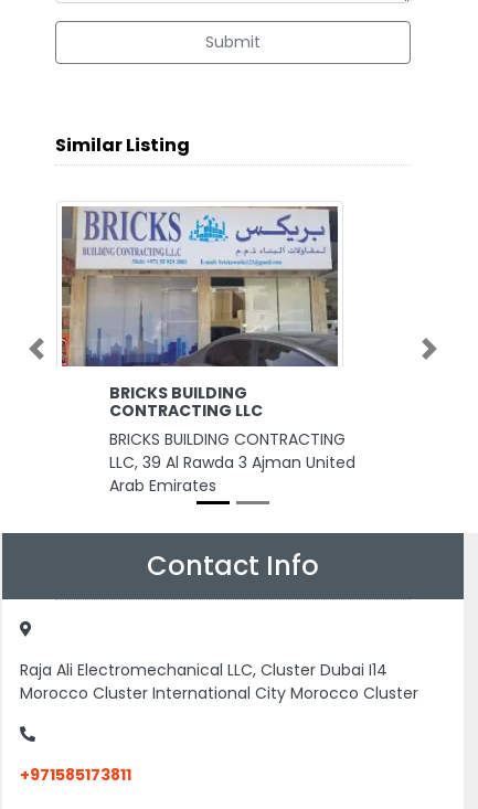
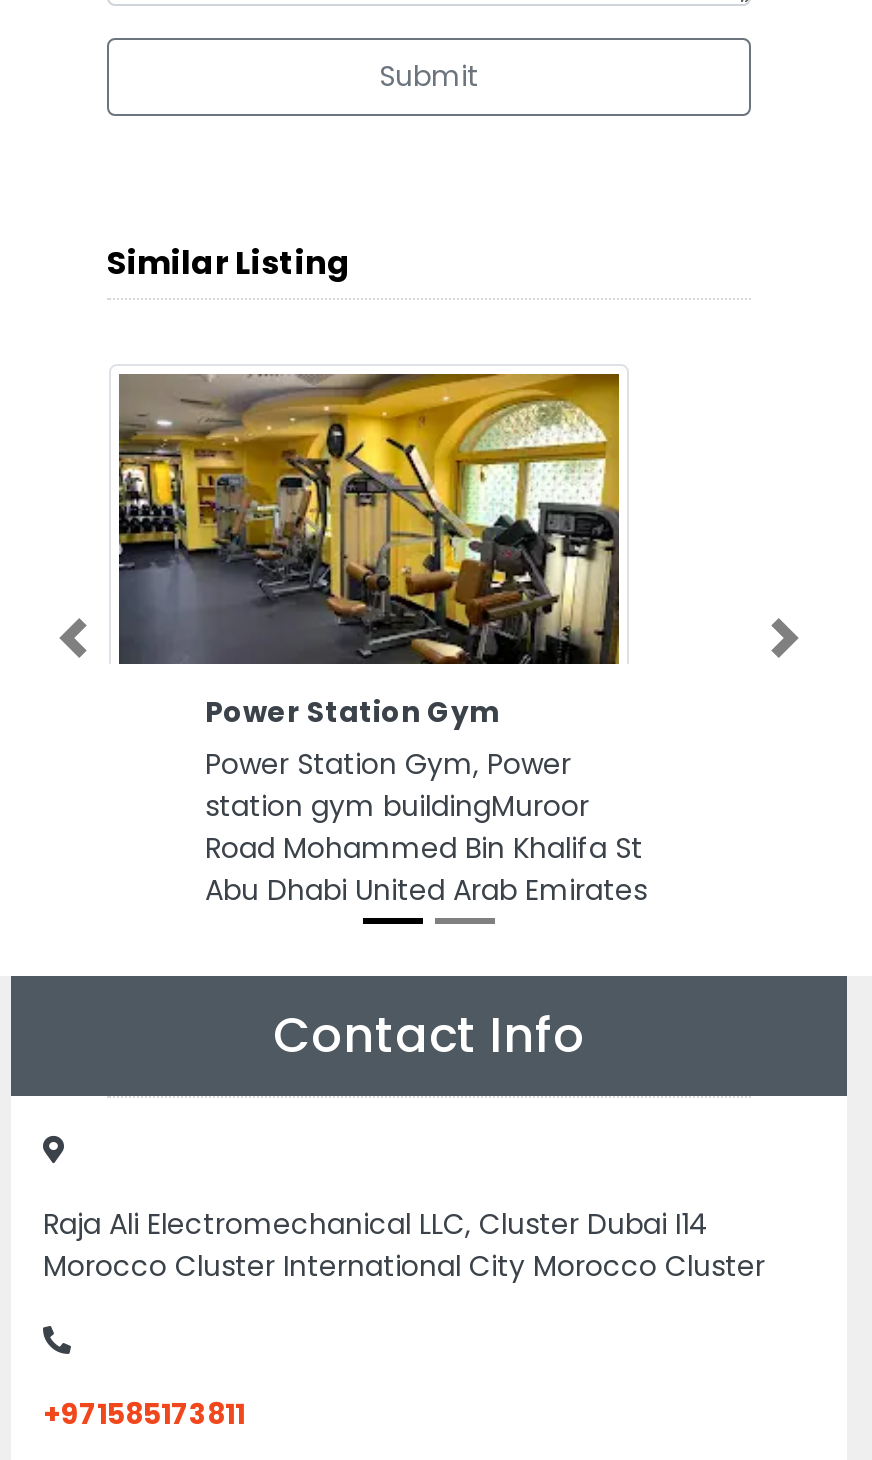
- [image]
- BRICKS BUILDING
- CONTRACTING LLC
- BRICKS BUILDING CONTRACTING
- LLC, 39 Al Rawda 3 Ajman United
- Arab Emirates
+ [image]
+ Power Station Gym
+ Power Station Gym, Power
+ station gym buildingMuroor
+ Road Mohammed Bin Khalifa St
+ Abu Dhabi United Arab Emirates
